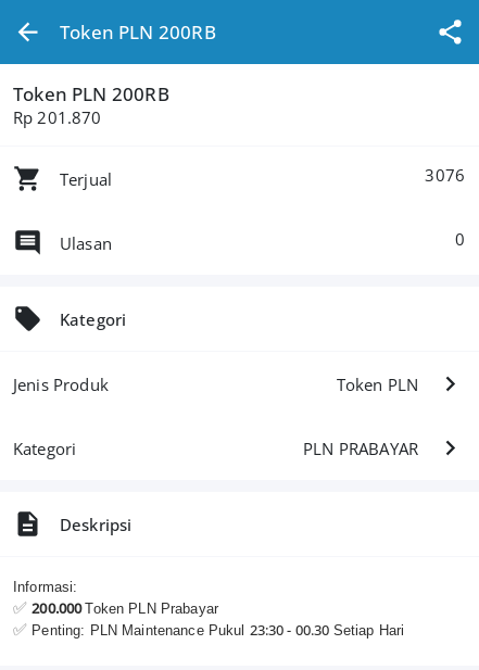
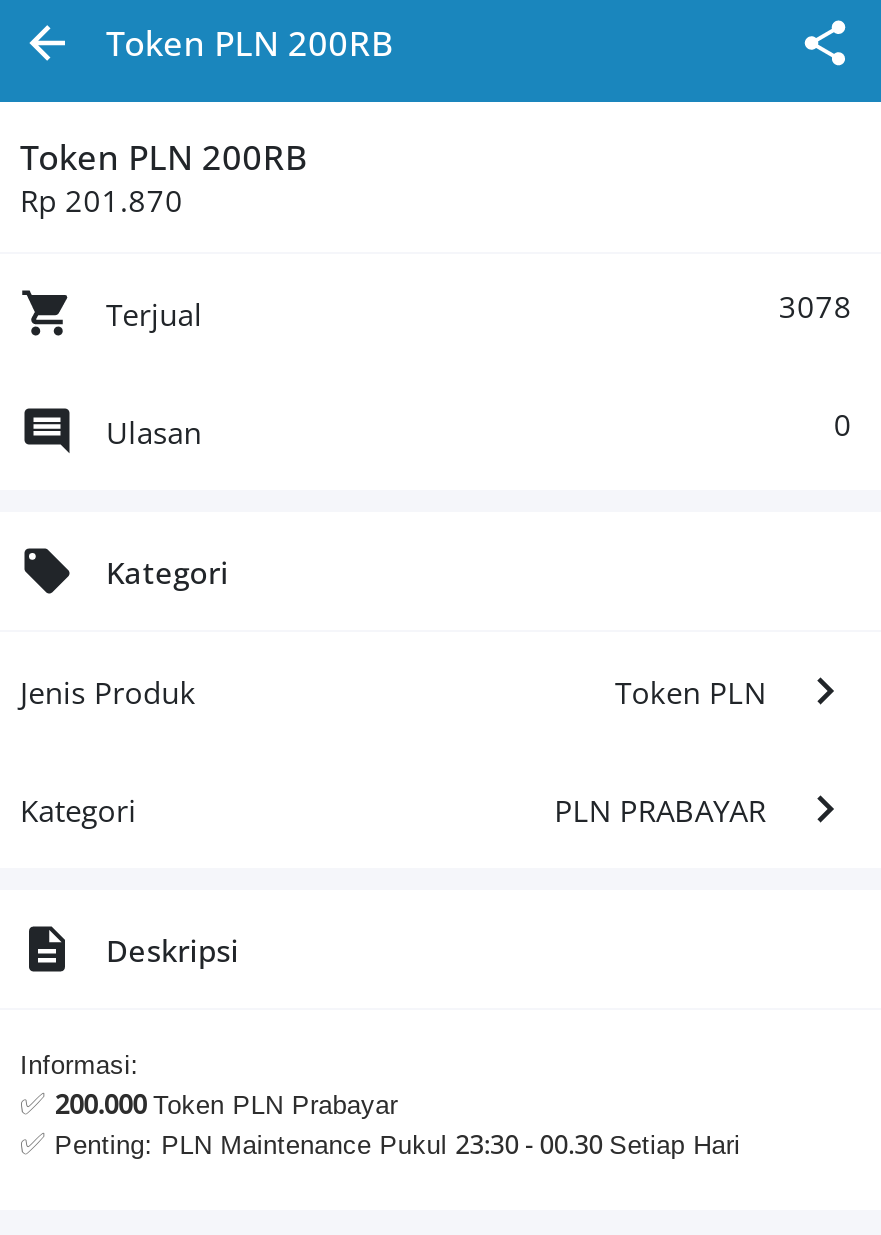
- 3076
+ 3078
